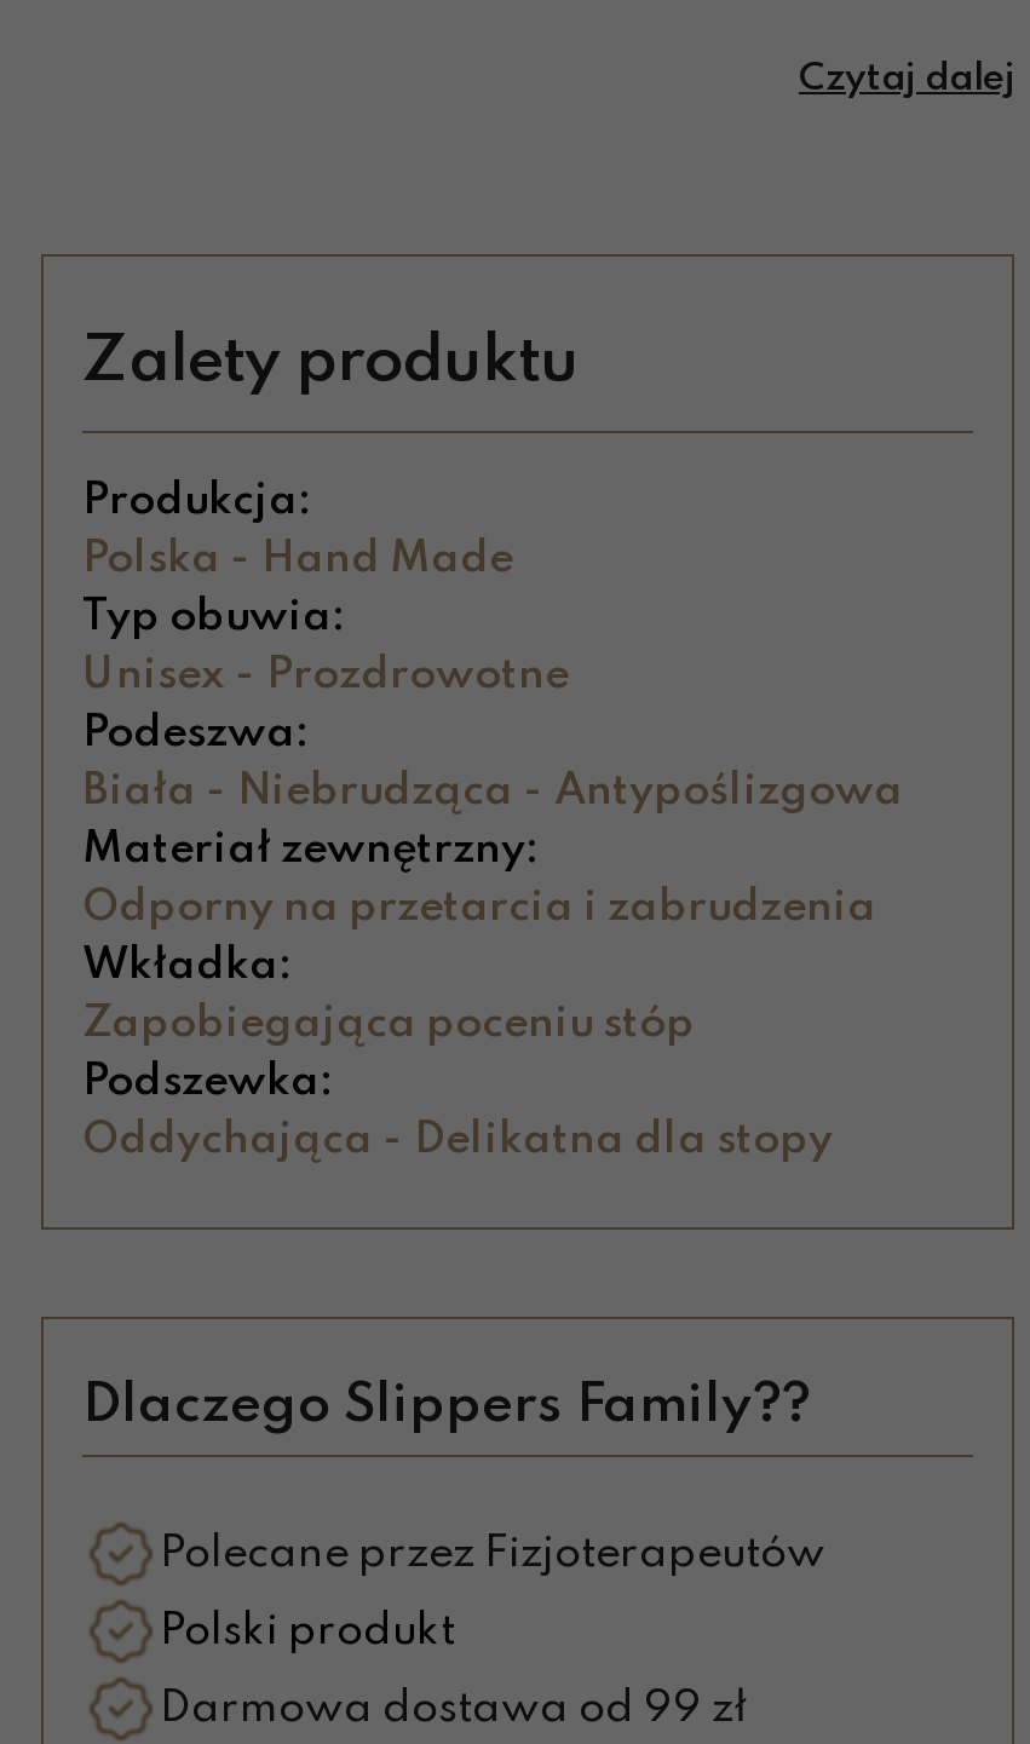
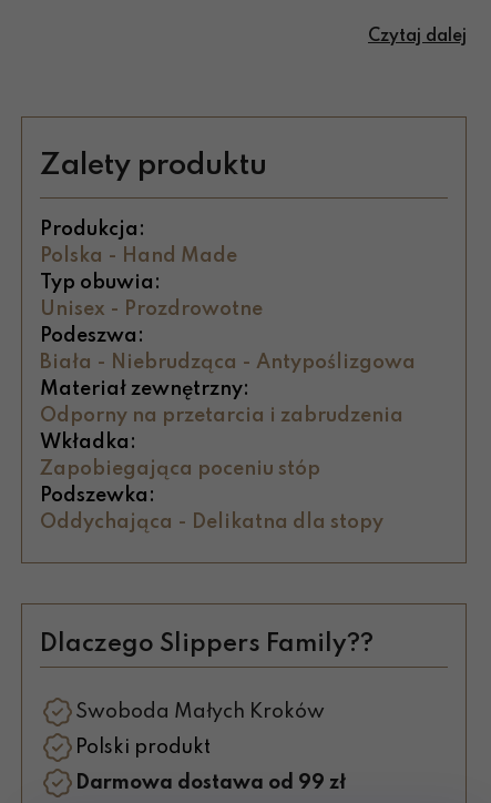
- Polecane przez Fizjoterapeutów
+ Swoboda Małych Kroków
